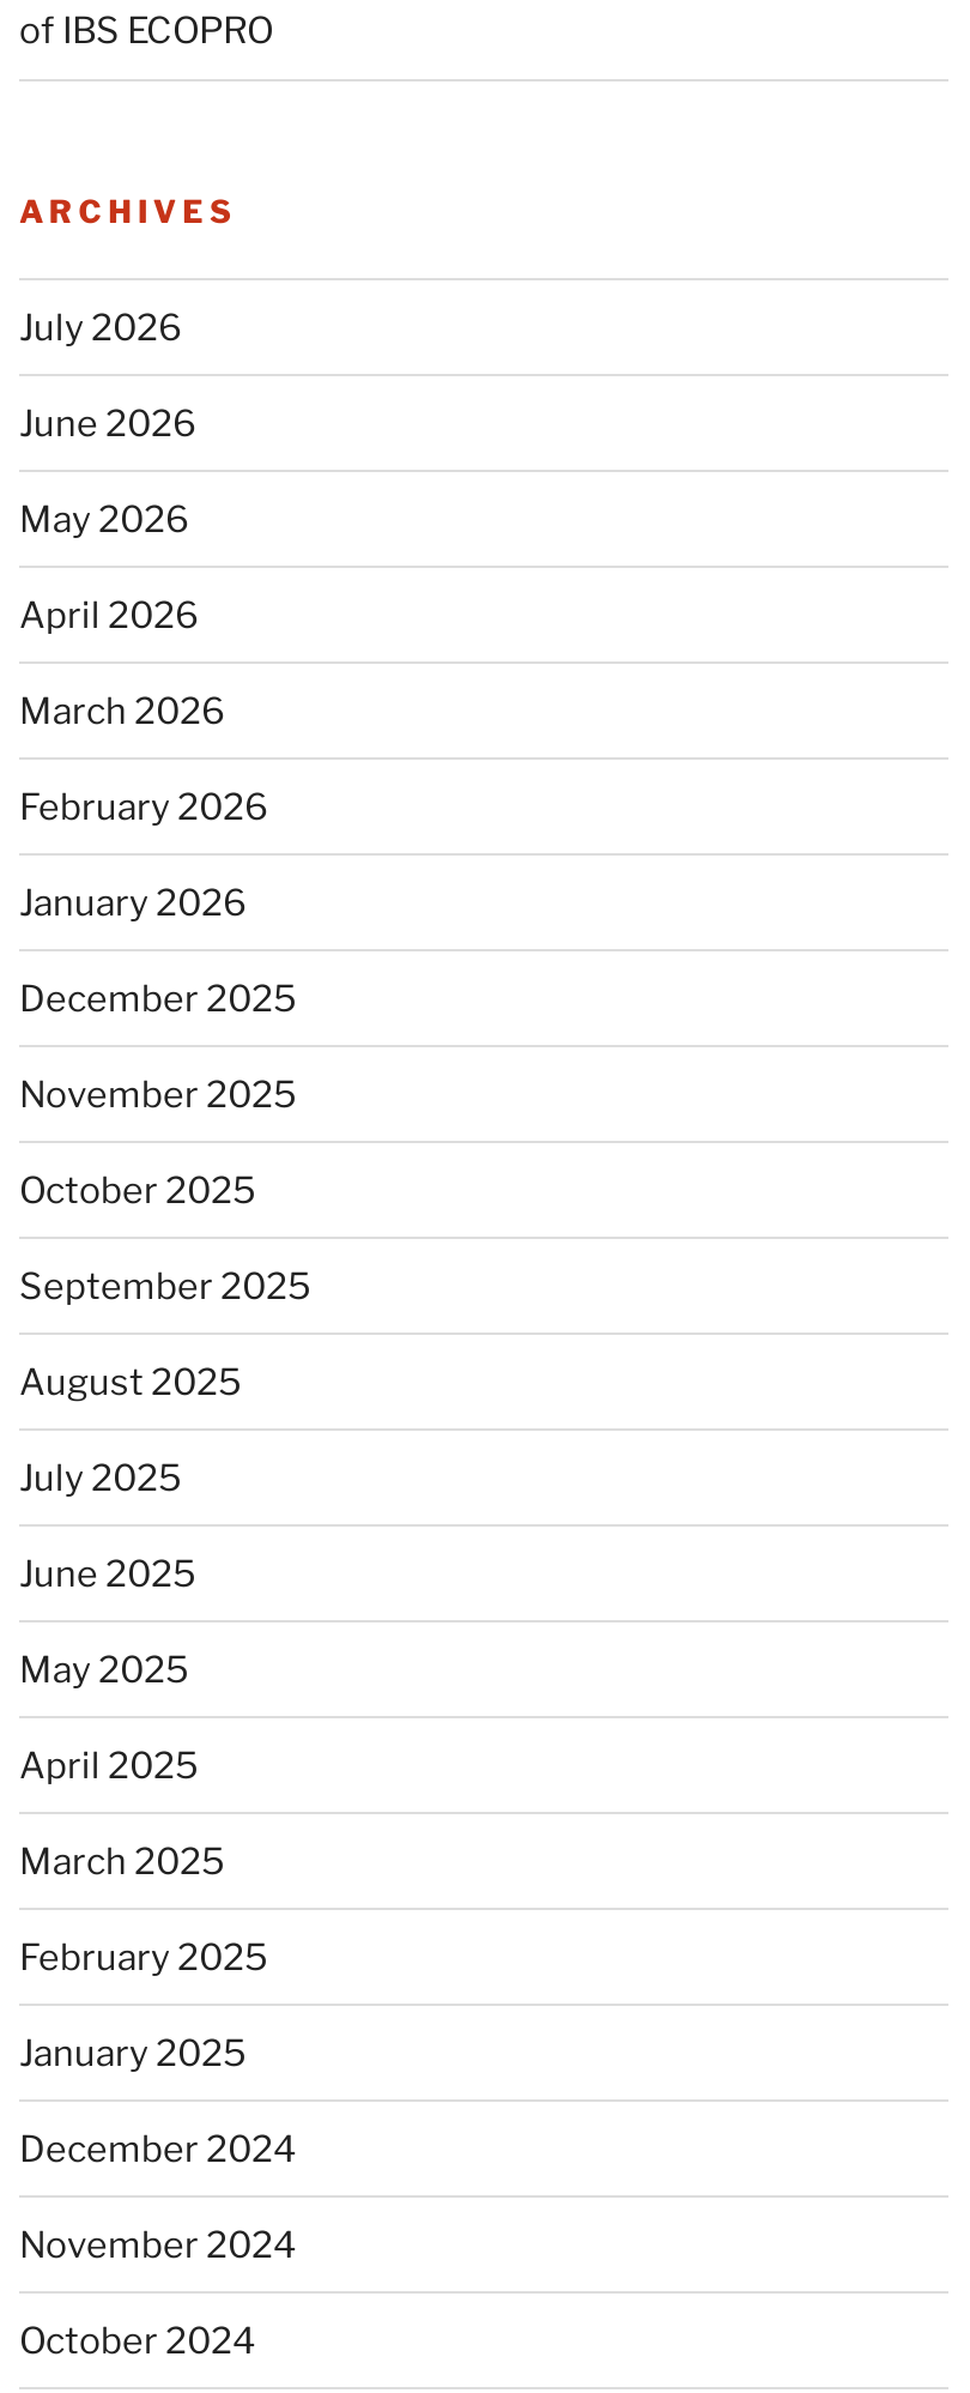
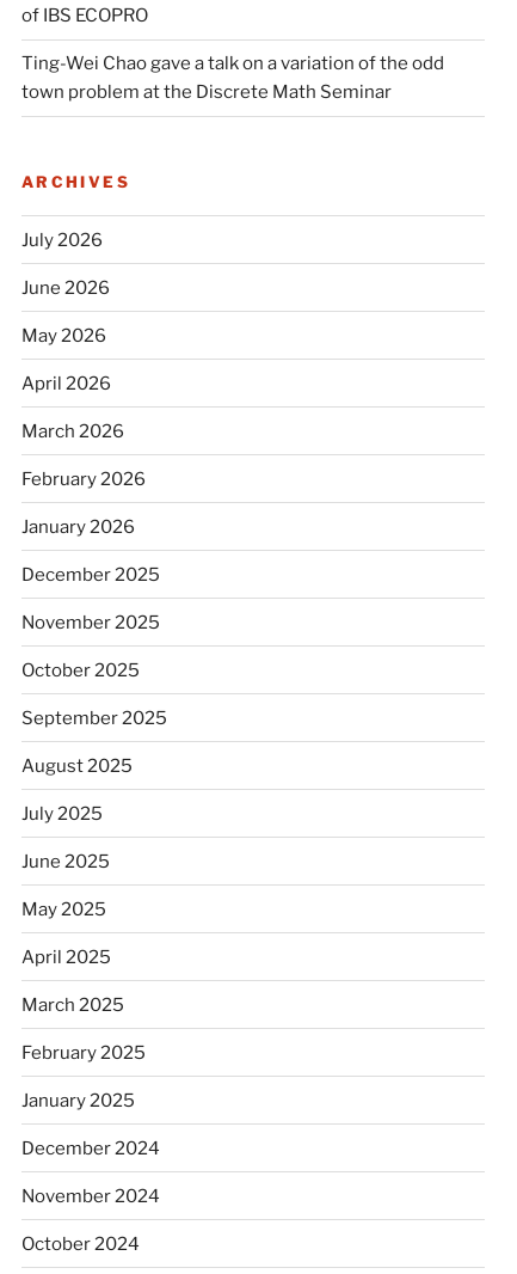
+ Ting-Wei Chao gave a talk on a variation of the odd
+ town problem at the Discrete Math Seminar
